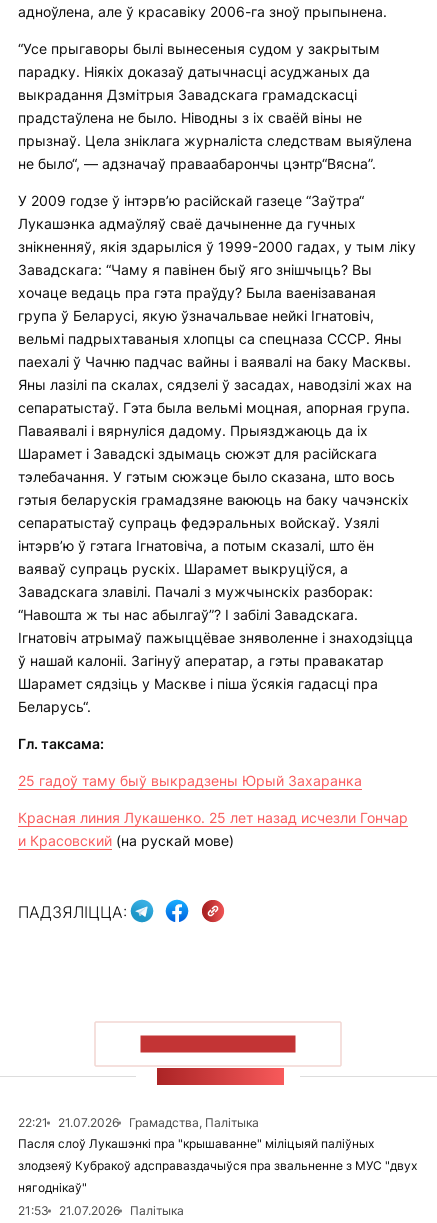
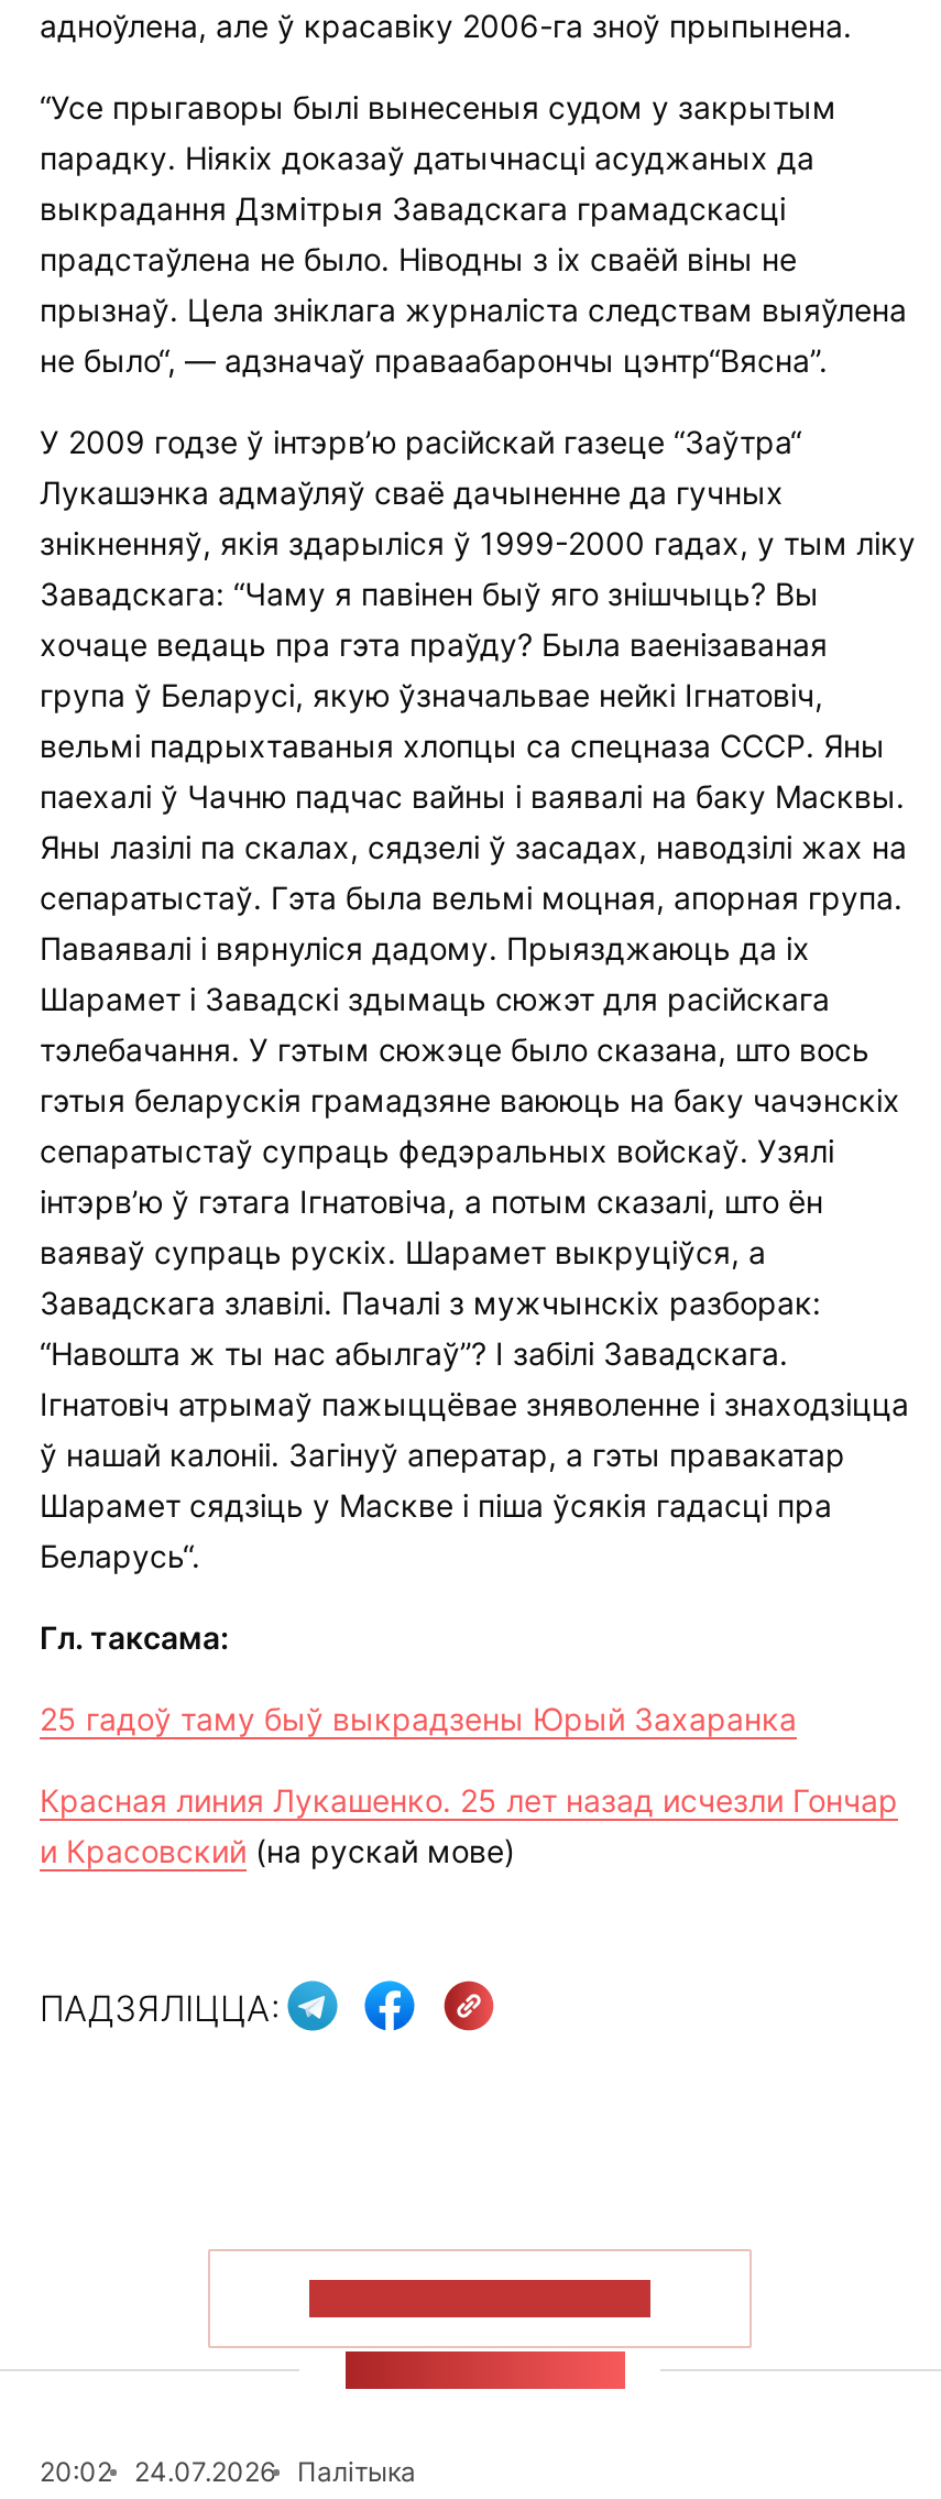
- 22:21
- 21.07.2026
- Грамадства, Палітыка
- Пасля слоў Лукашэнкі пра "крышаванне" міліцыяй паліўных
- злодзеяў Кубракоў адсправаздачыўся пра звальненне з МУС "двух
- нягоднікаў"
- 21:53
- 21.07.2026
+ 20:02
+ 24.07.2026
